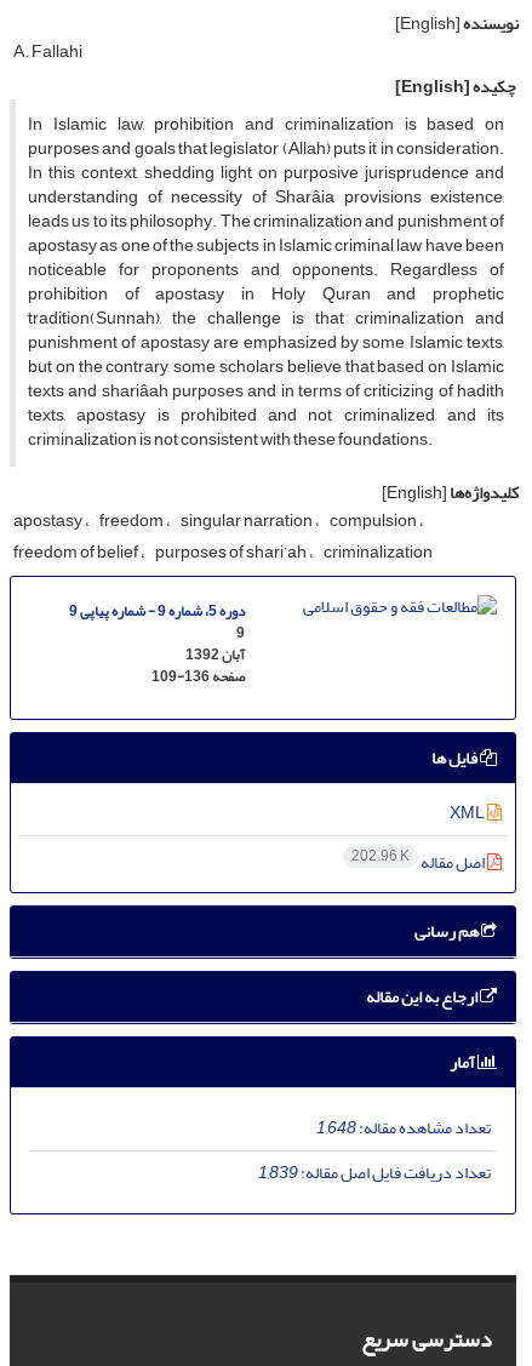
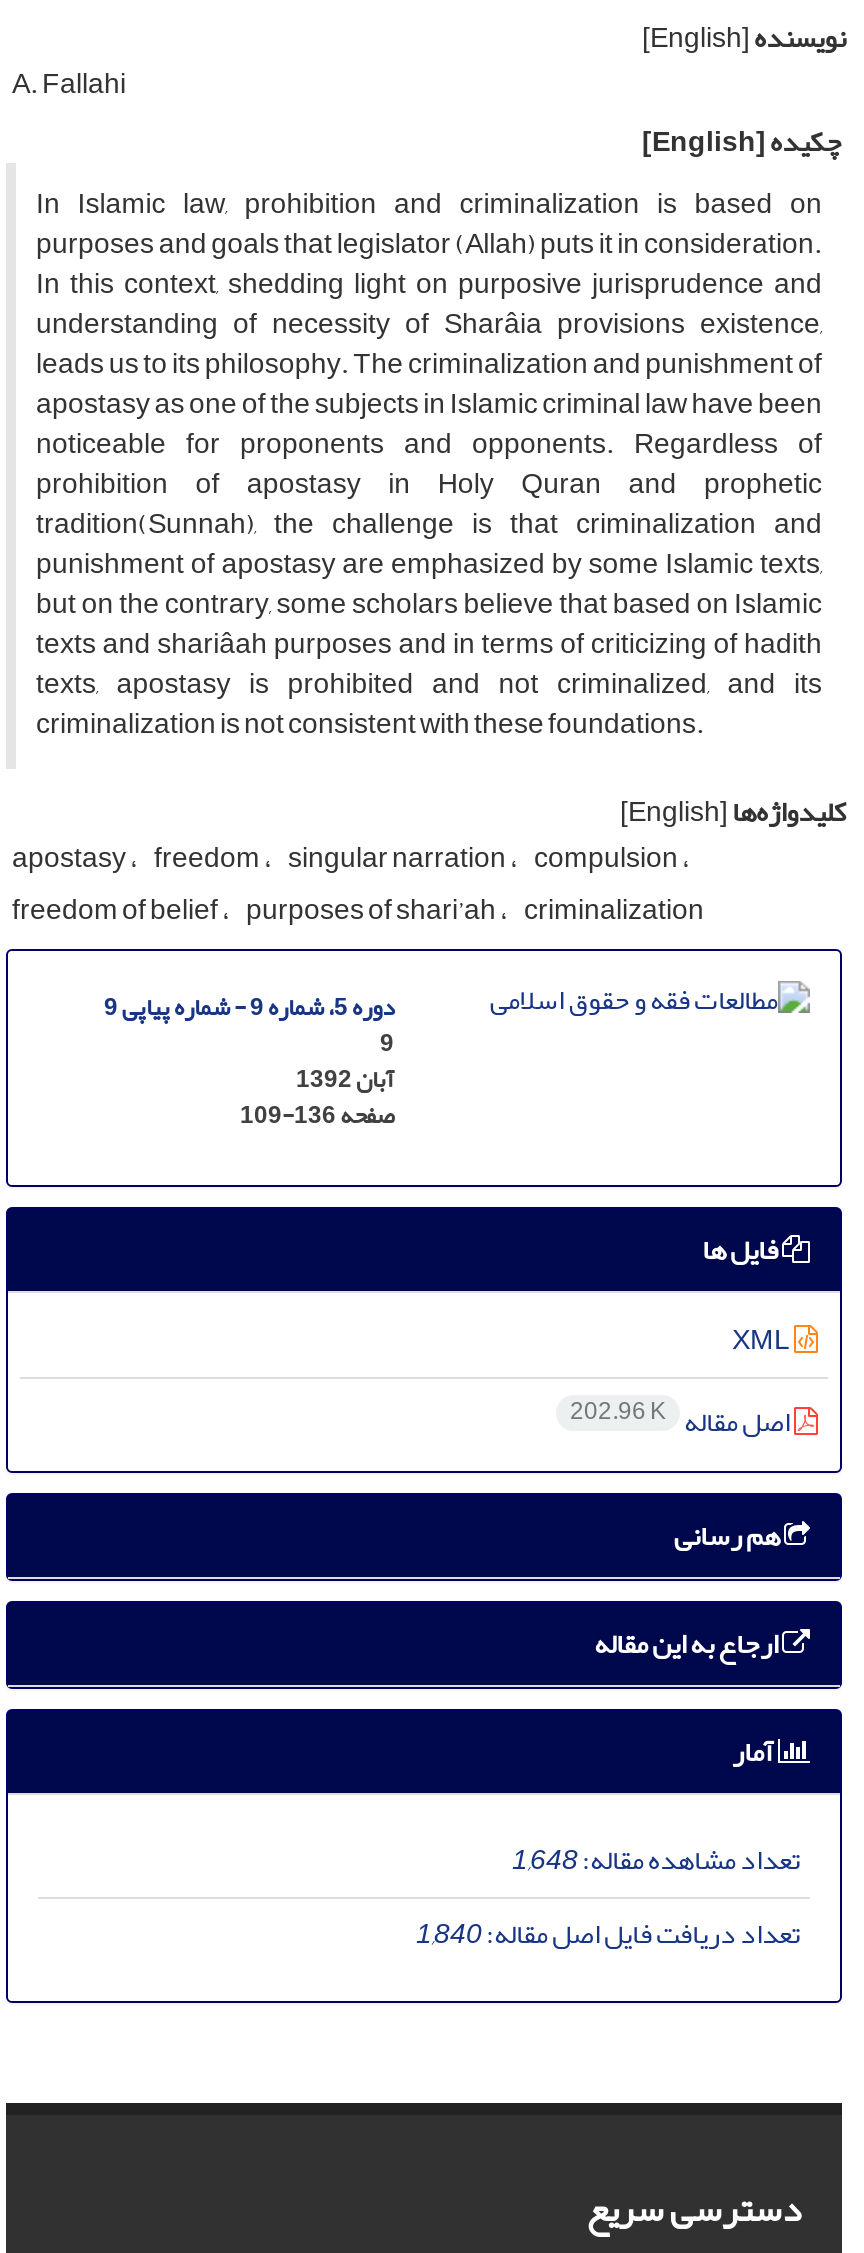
- تعداد دریافت فایل اصل مقاله:1,839
+ تعداد دریافت فایل اصل مقاله:1,840
